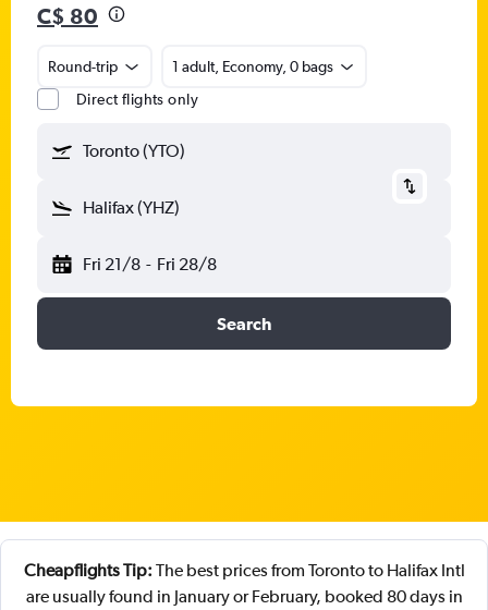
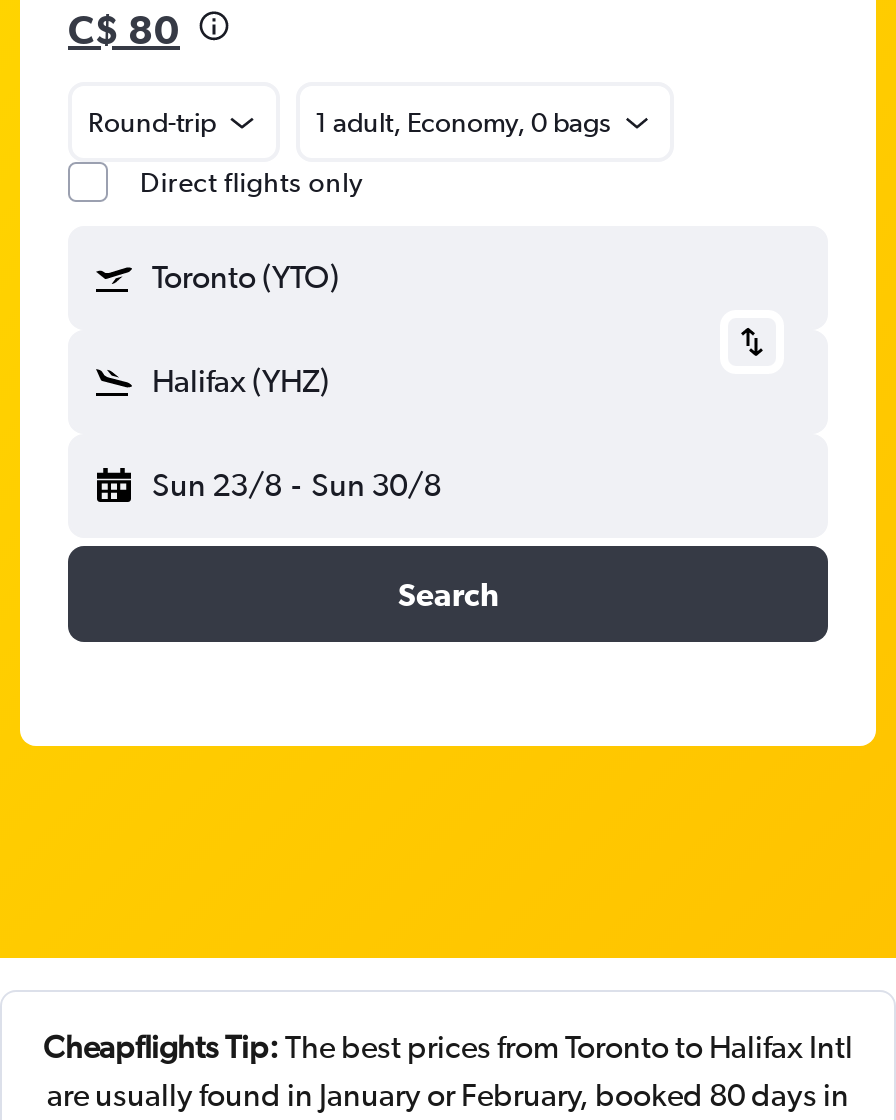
- Fri 21/8 - Fri 28/8
+ Sun 23/8 - Sun 30/8
